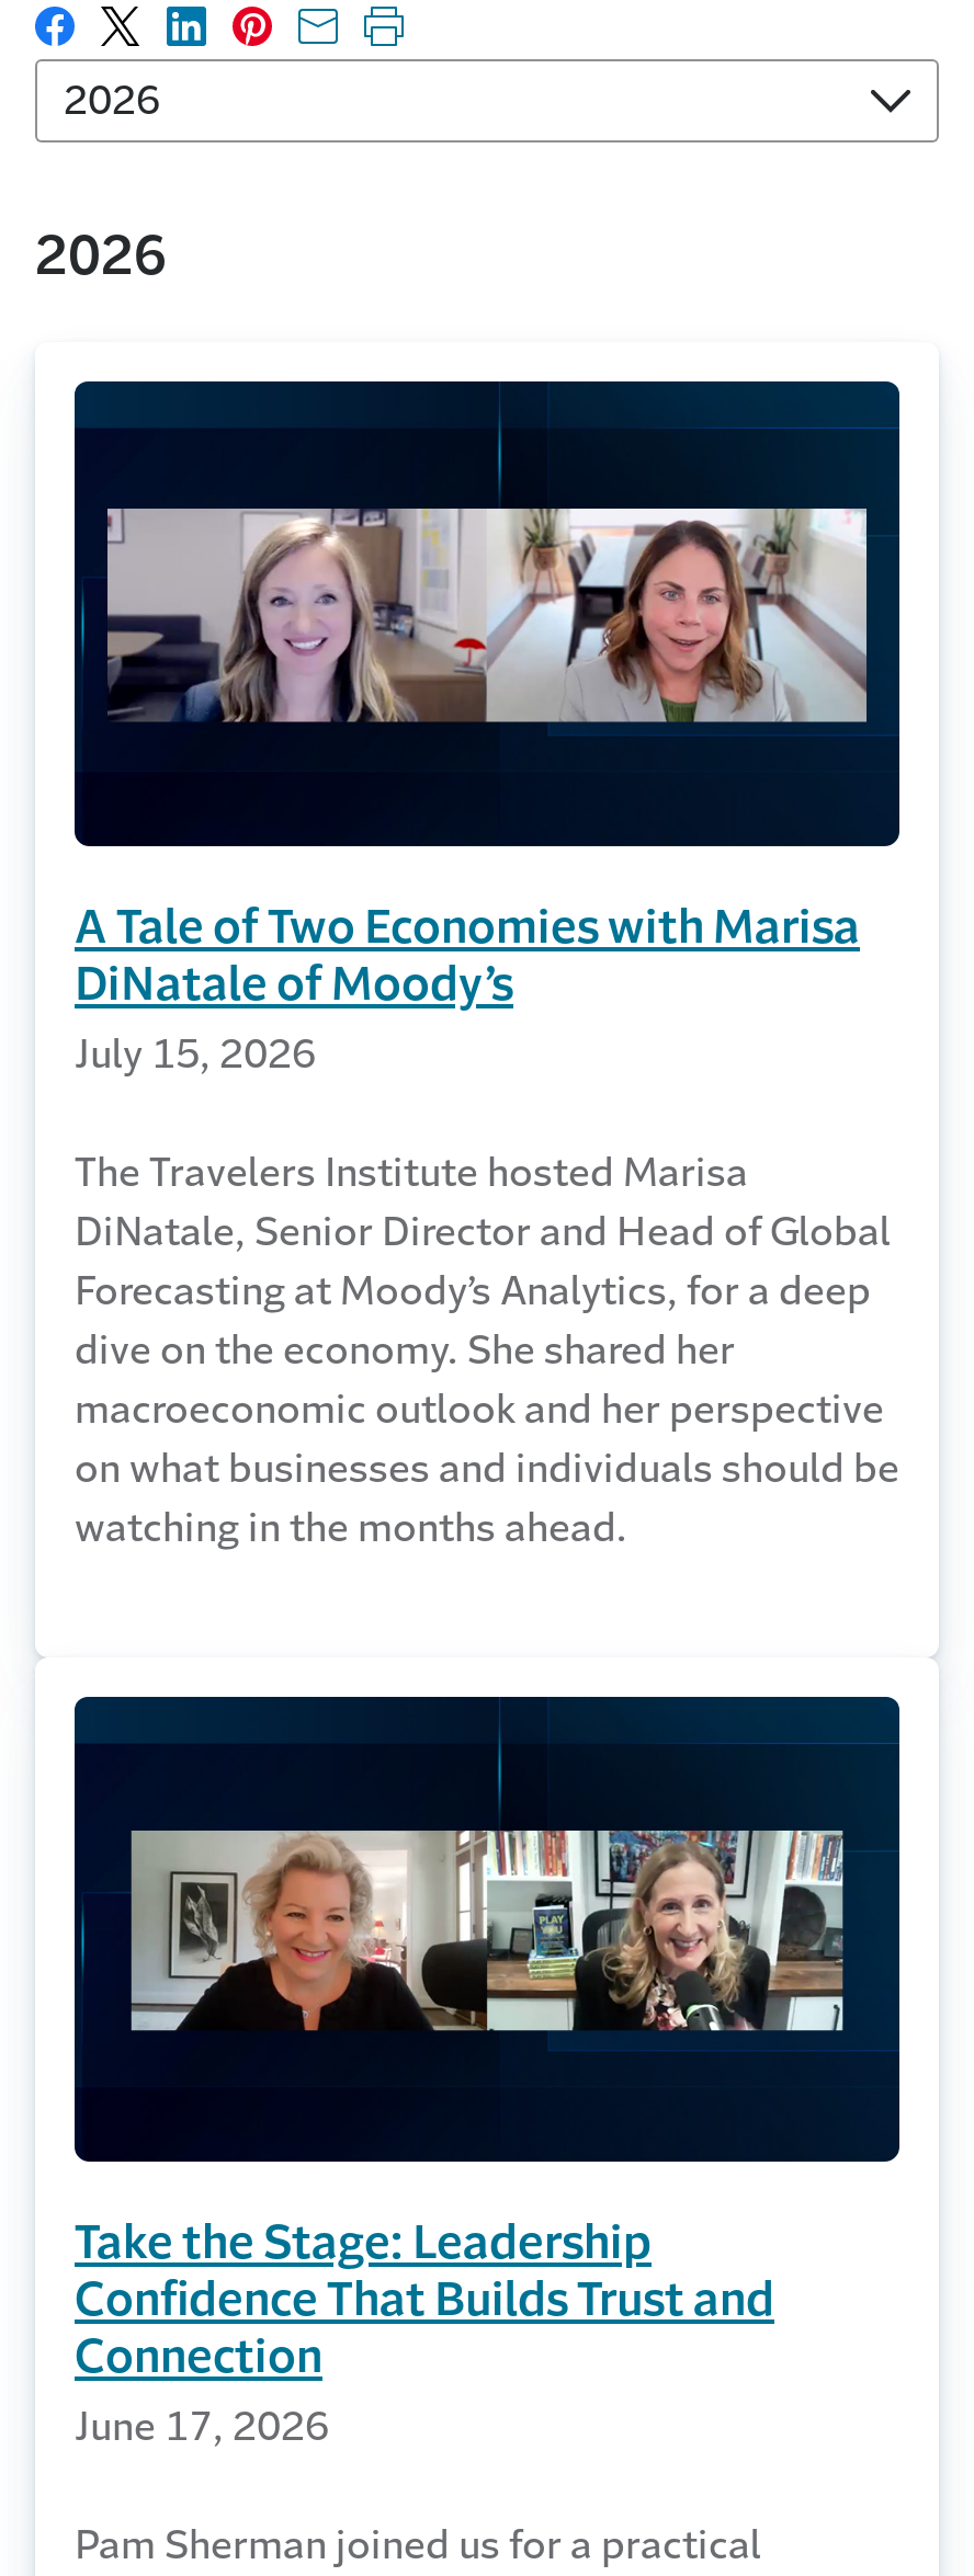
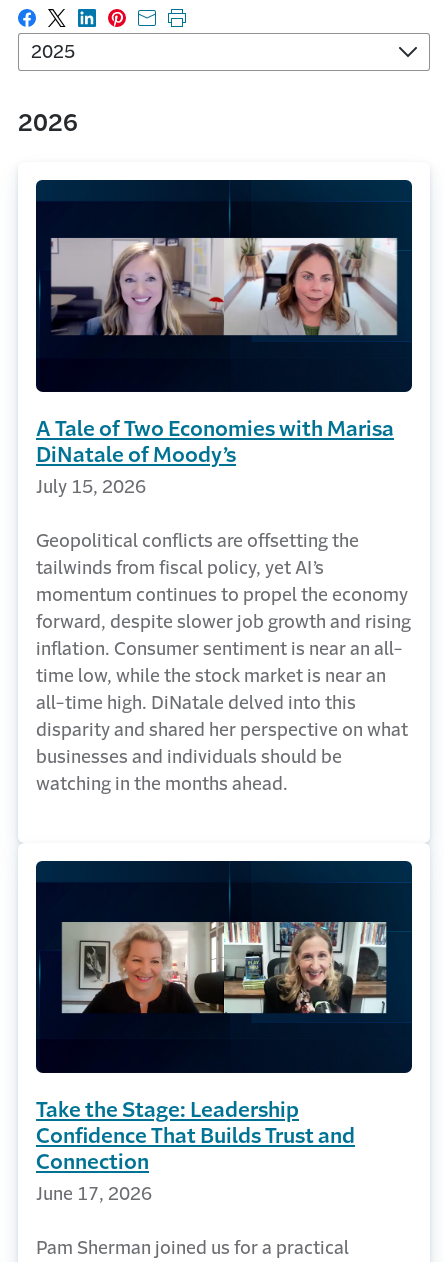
- 2026
+ 2025

- The Travelers Institute hosted Marisa
- DiNatale, Senior Director and Head of Global
- Forecasting at Moody’s Analytics, for a deep
- dive on the economy. She shared her
- macroeconomic outlook and her perspective
- on what businesses and individuals should be
+ Geopolitical conflicts are offsetting the
+ tailwinds from fiscal policy, yet AI’s
+ momentum continues to propel the economy
+ forward, despite slower job growth and rising
+ inflation. Consumer sentiment is near an all-
+ time low, while the stock market is near an
+ all-time high. DiNatale delved into this
+ disparity and shared her perspective on what
+ businesses and individuals should be
